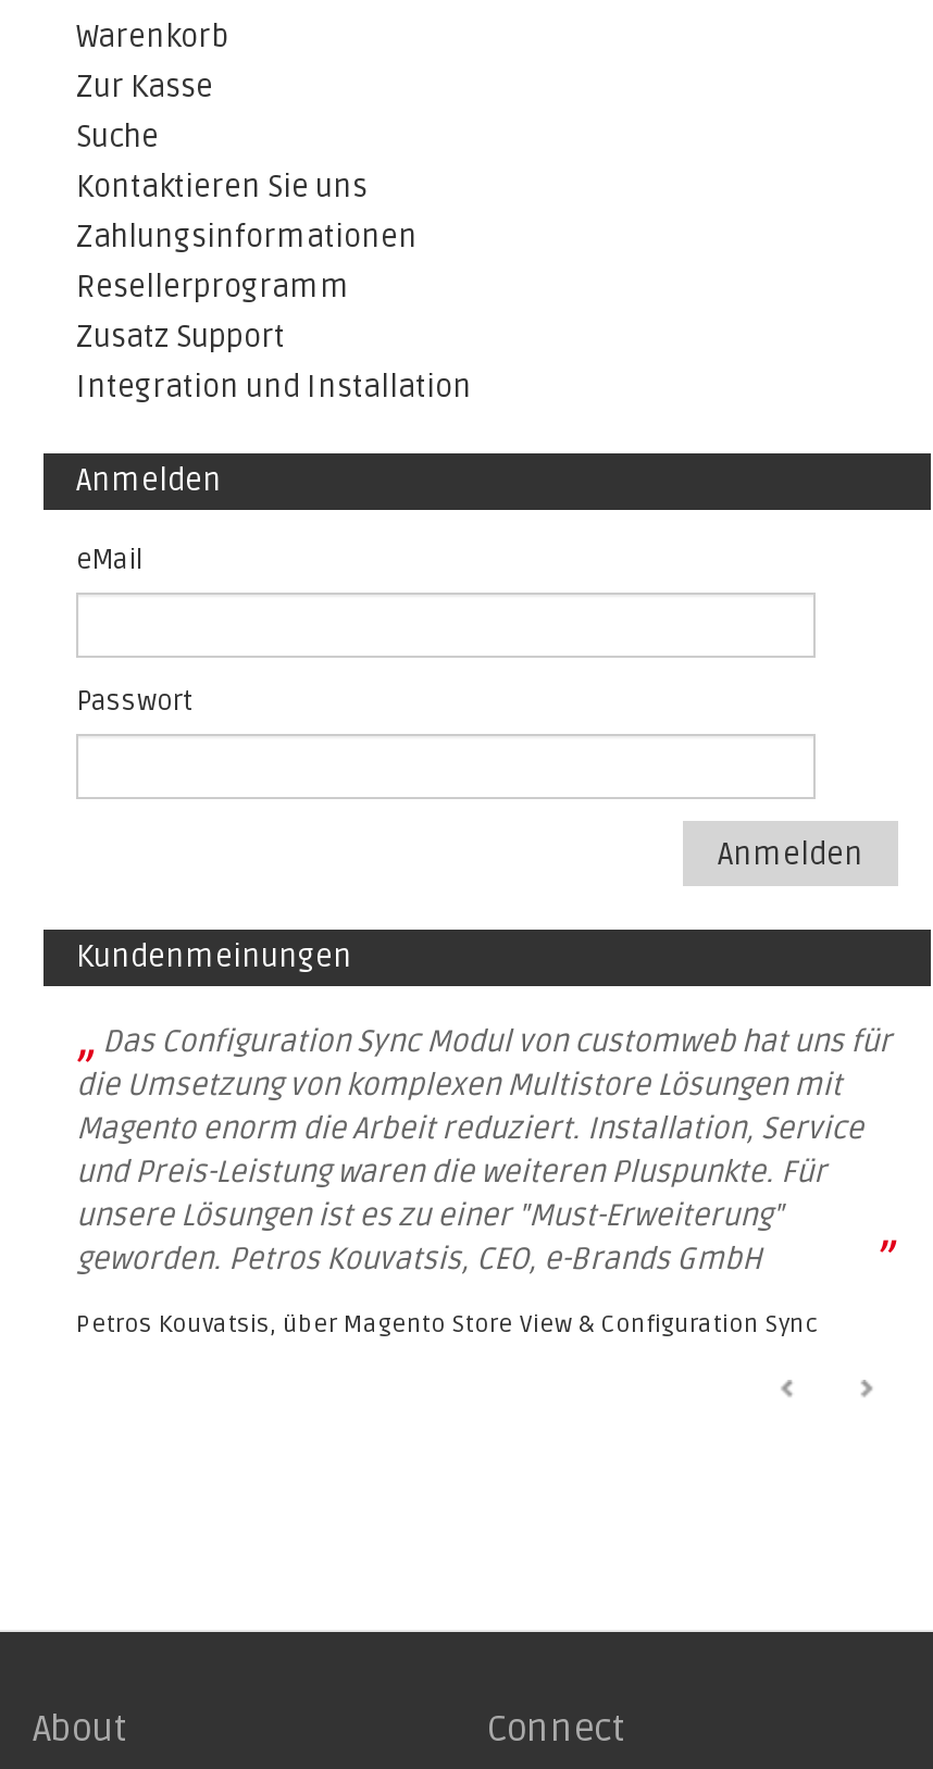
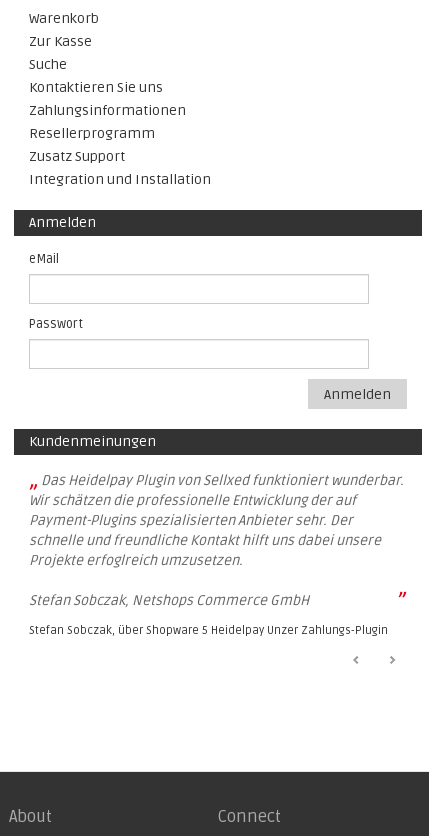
- „ Das Configuration Sync Modul von customweb hat uns für
- die Umsetzung von komplexen Multistore Lösungen mit
- Magento enorm die Arbeit reduziert. Installation, Service
- und Preis-Leistung waren die weiteren Pluspunkte. Für
- unsere Lösungen ist es zu einer "Must-Erweiterung"
- geworden. Petros Kouvatsis, CEO, e-Brands GmbH
+ „ Das Heidelpay Plugin von Sellxed funktioniert wunderbar.
+ Wir schätzen die professionelle Entwicklung der auf
+ Payment-Plugins spezialisierten Anbieter sehr. Der
+ schnelle und freundliche Kontakt hilft uns dabei unsere
+ Projekte erfoglreich umzusetzen.
+ Stefan Sobczak, Netshops Commerce GmbH

- Petros Kouvatsis, über Magento Store View & Configuration Sync
+ Stefan Sobczak, über Shopware 5 Heidelpay Unzer Zahlungs-Plugin
